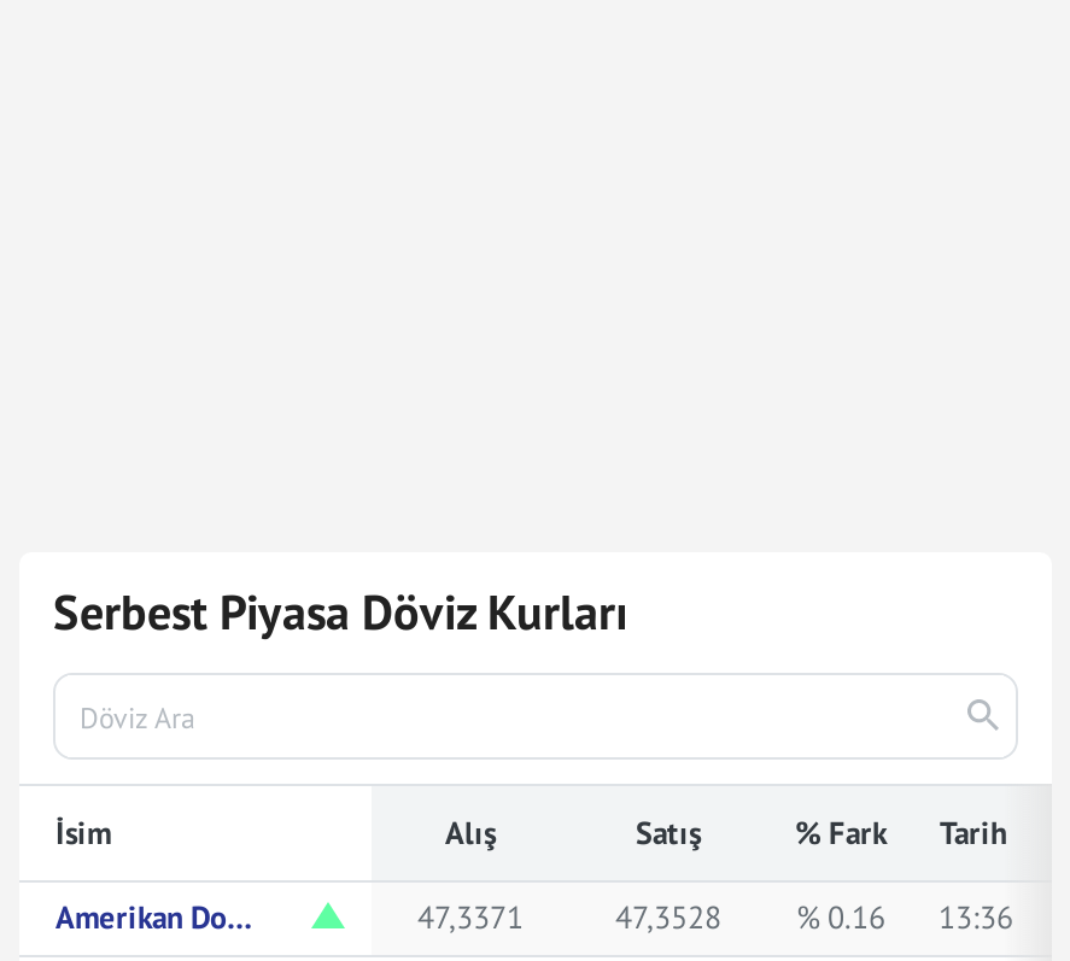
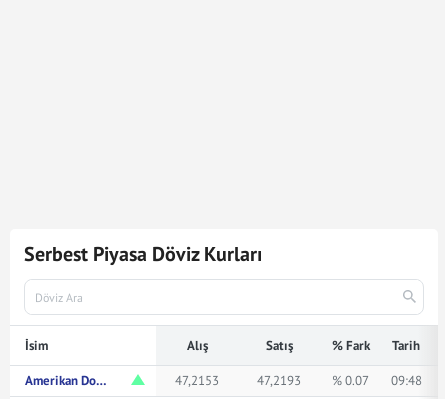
- 47,3371
+ 47,2153

- 47,3528
+ 47,2193

- % 0.16
+ % 0.07

- 13:36
+ 09:48
